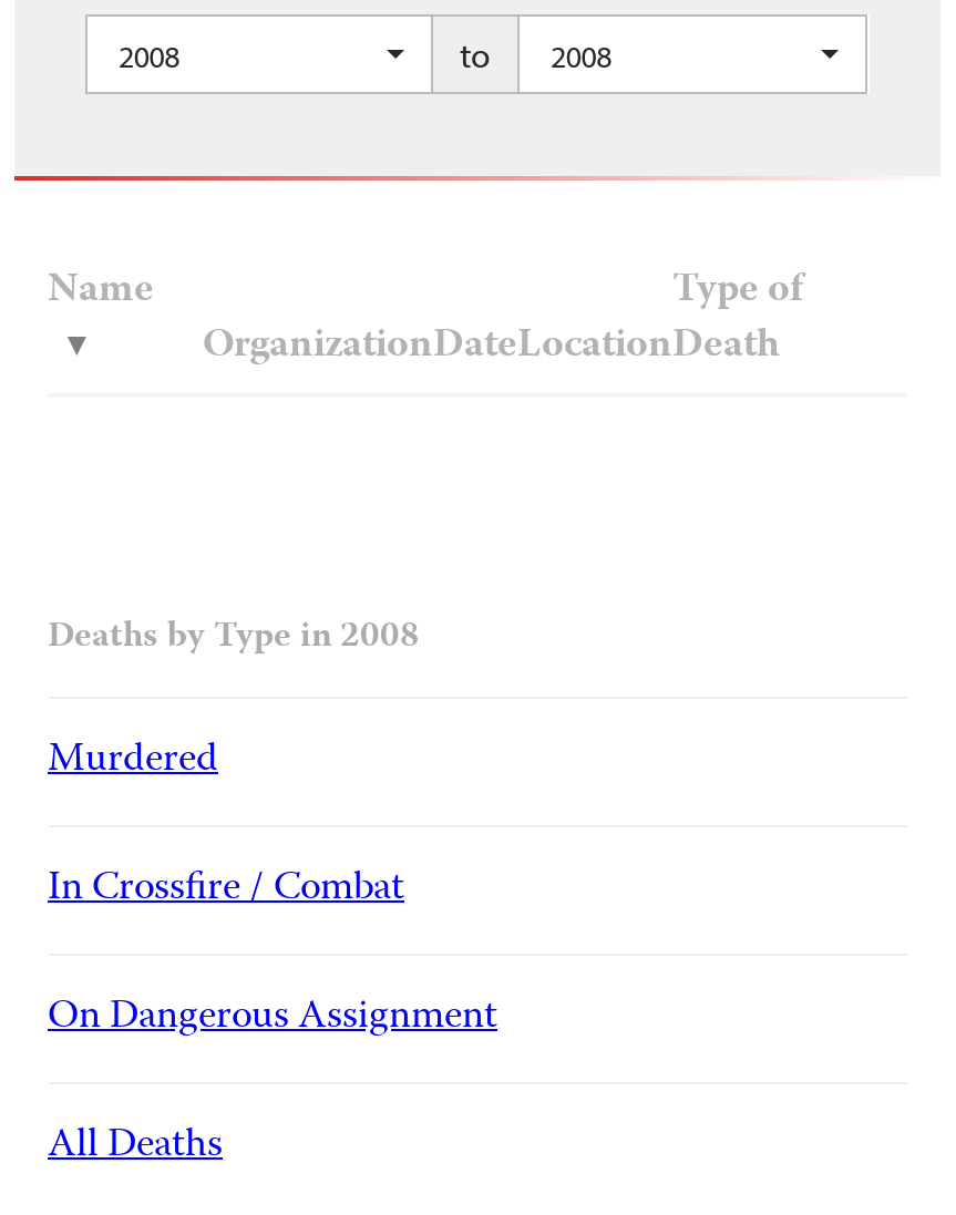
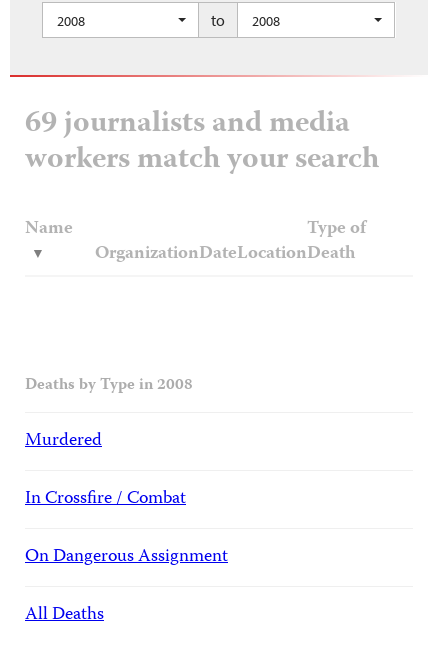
+ 69 journalists and media
+ workers match your search
